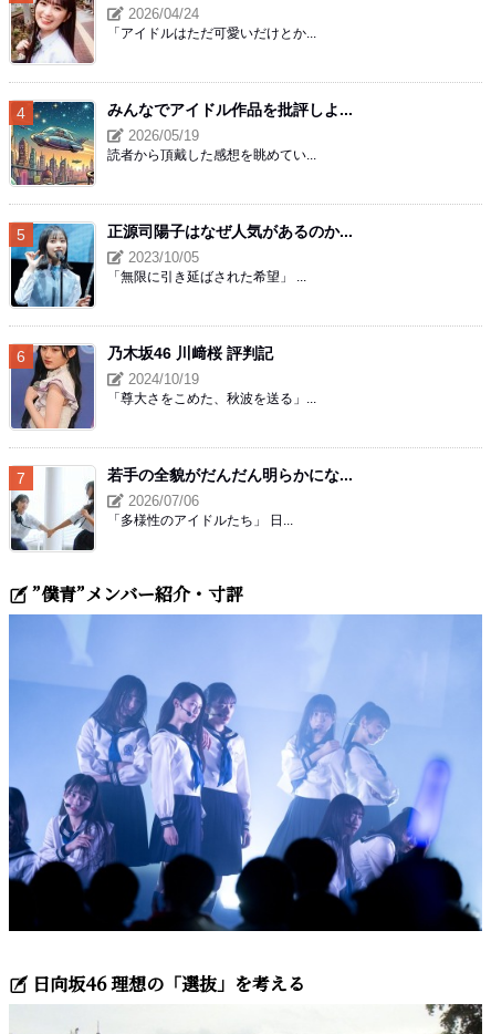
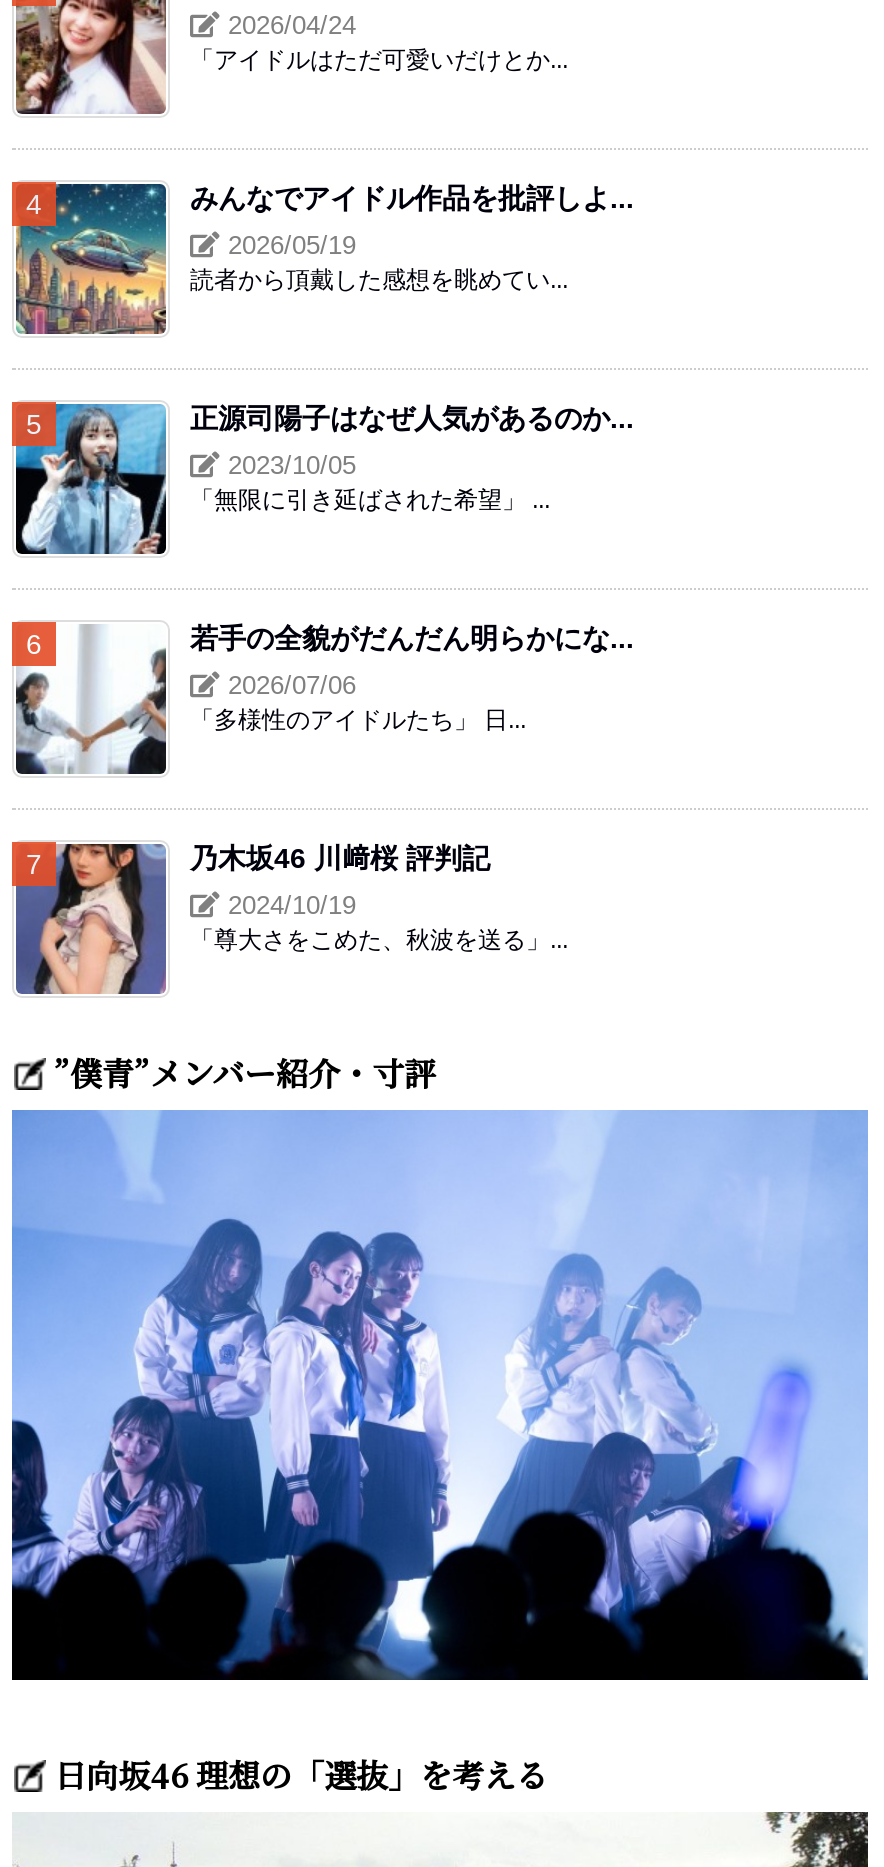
moved down: [image] | 乃木坂46 川﨑桜 評判記 | 2024/10/19 | 「尊大さをこめた、秋波を送る」...

moved up: [image] | 若手の全貌がだんだん明らかにな... | 2026/07/06 | 「多様性のアイドルたち」 日...
